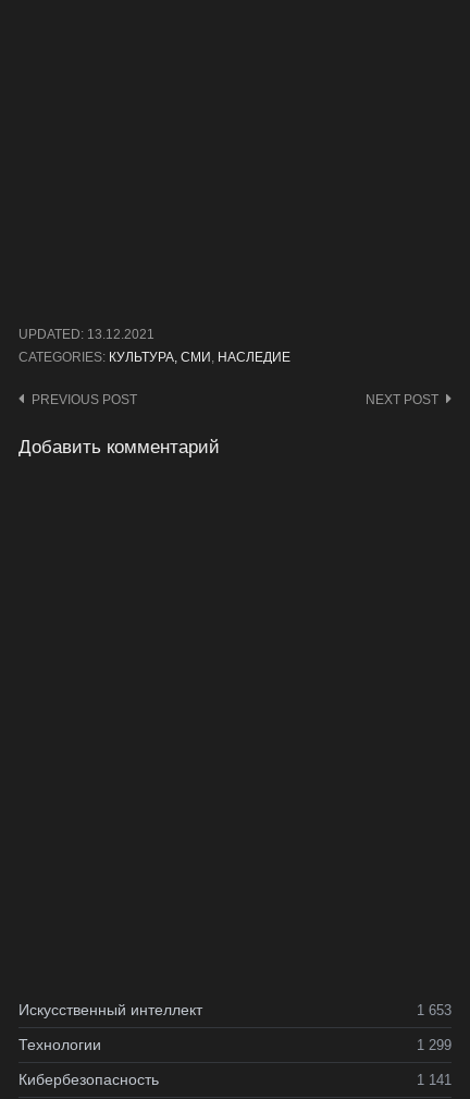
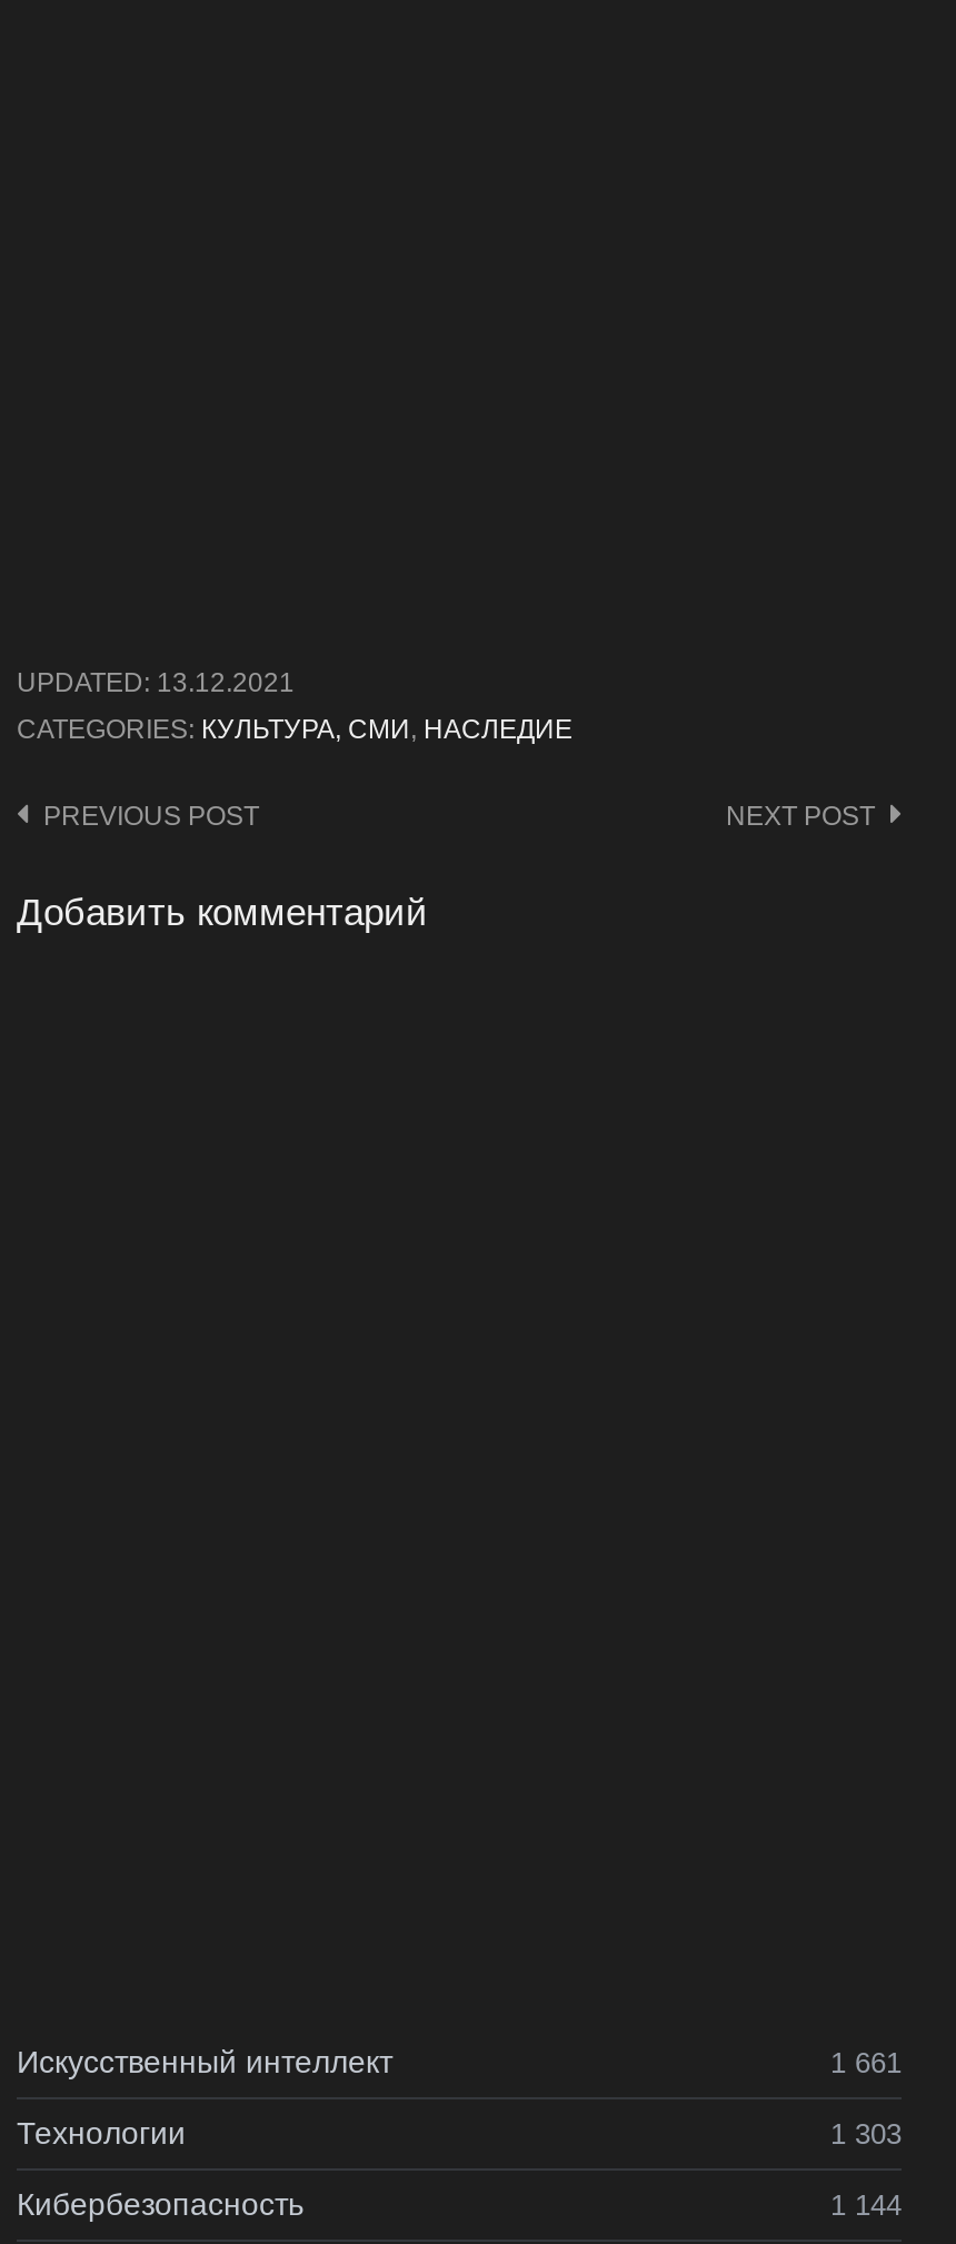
- 1 653
+ 1 661

- 1 299
+ 1 303

- 1 141
+ 1 144
